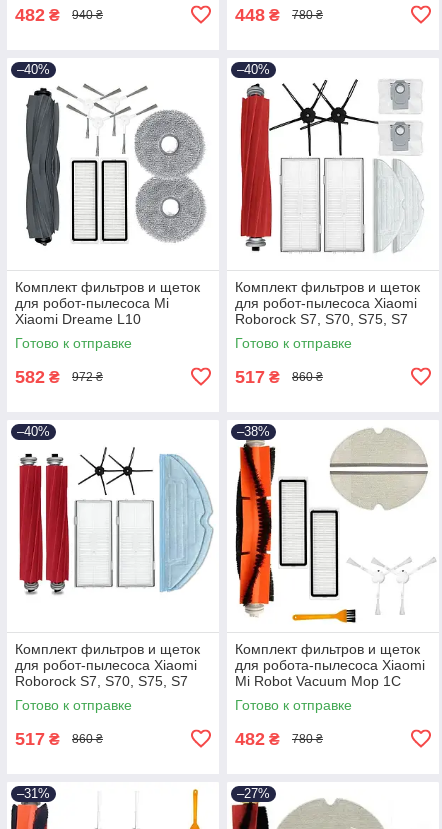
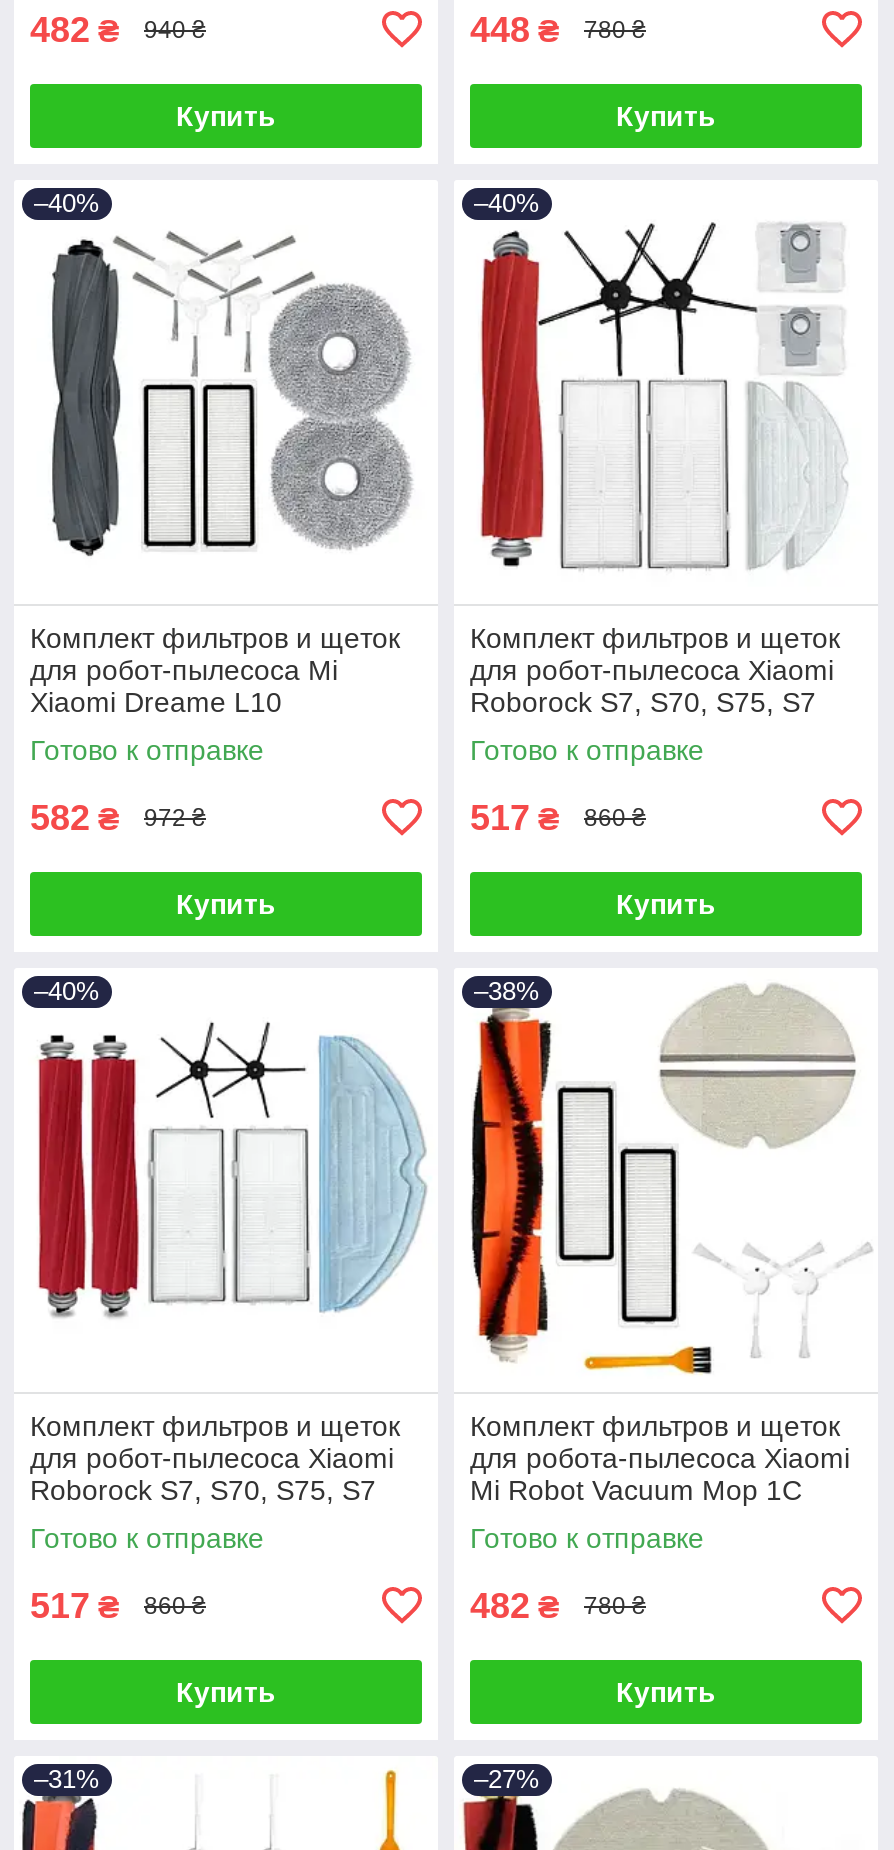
+ Купить

+ Купить

+ Купить

+ Купить

+ Купить

+ Купить
